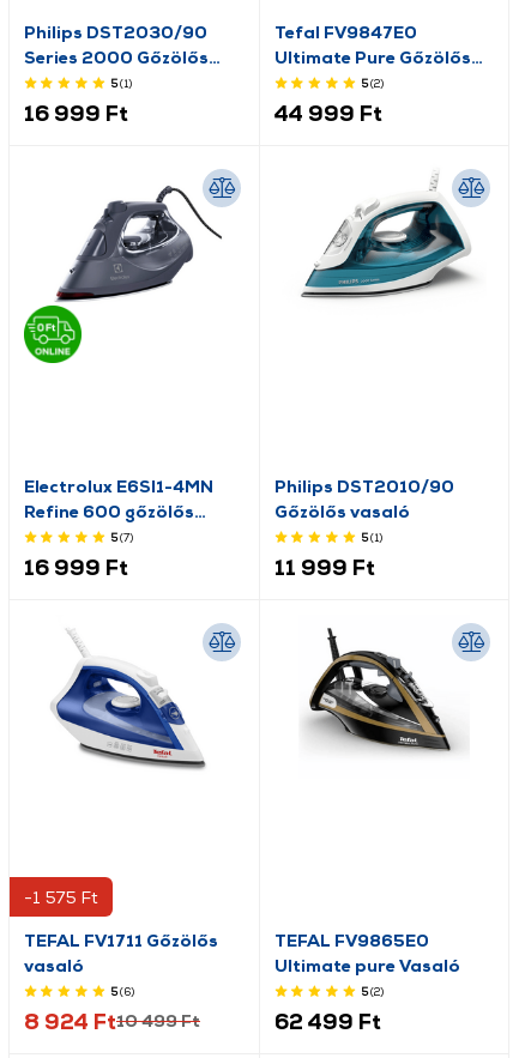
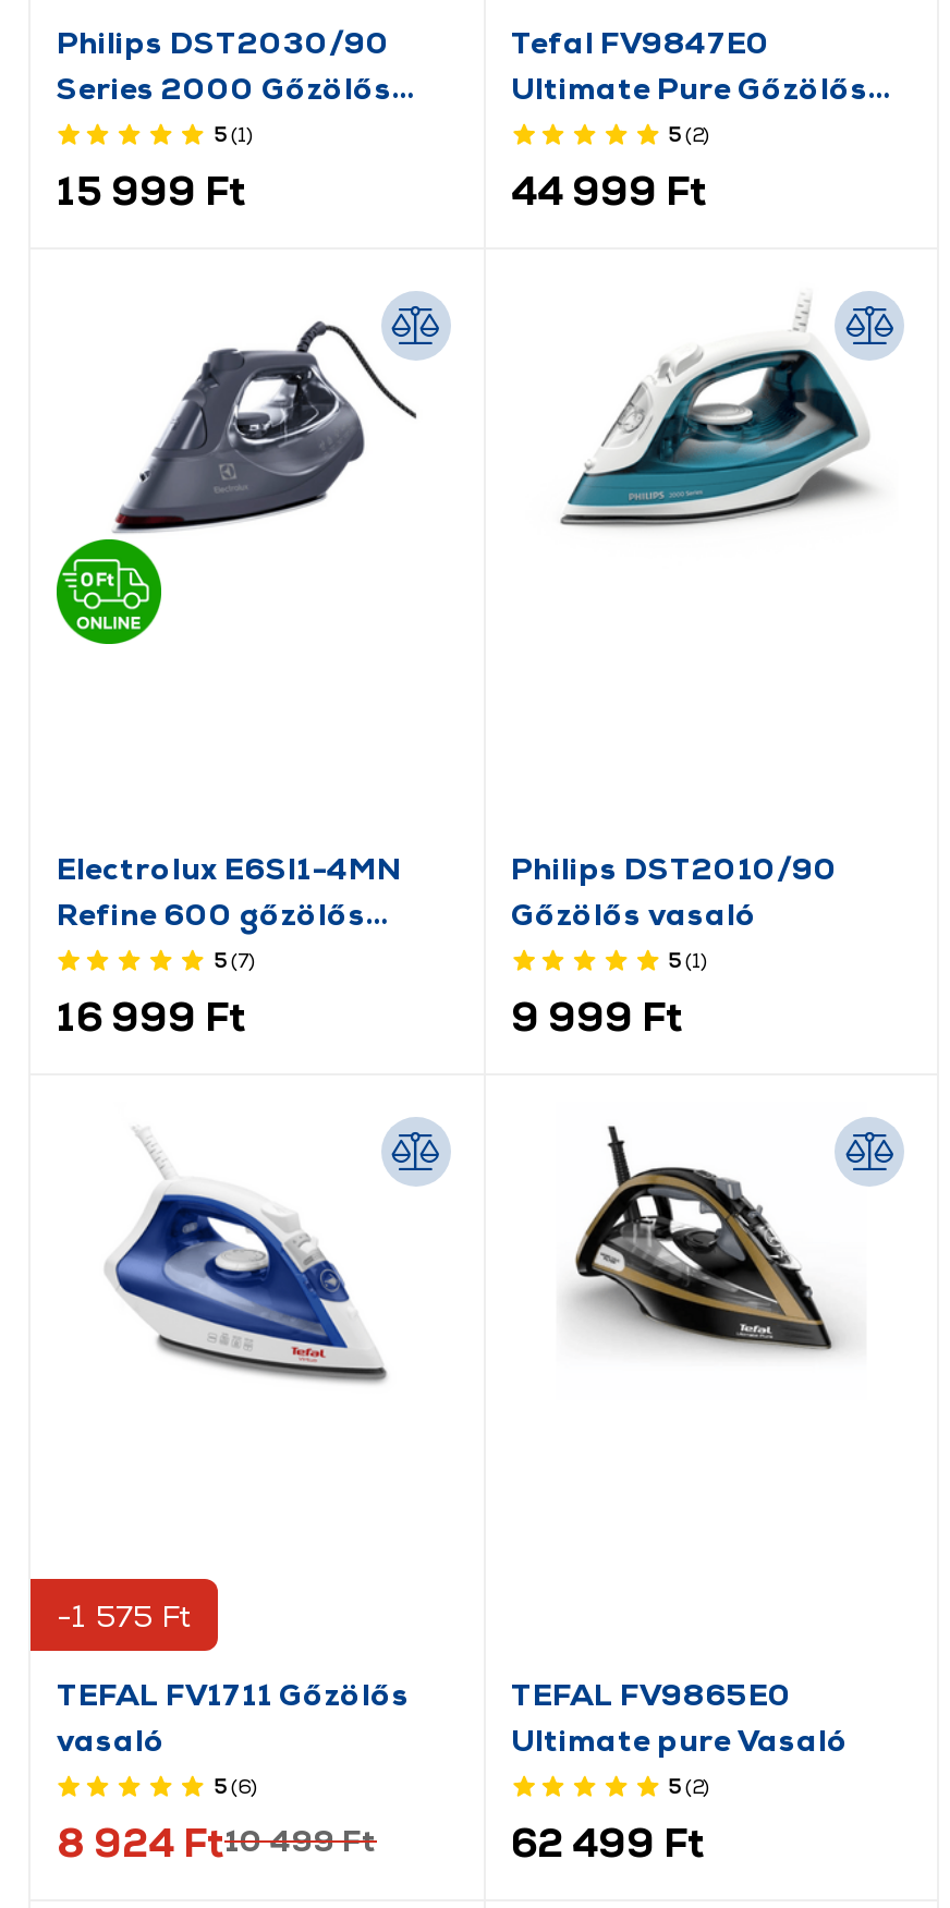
- 16 999 Ft
+ 15 999 Ft

- 11 999 Ft
+ 9 999 Ft
